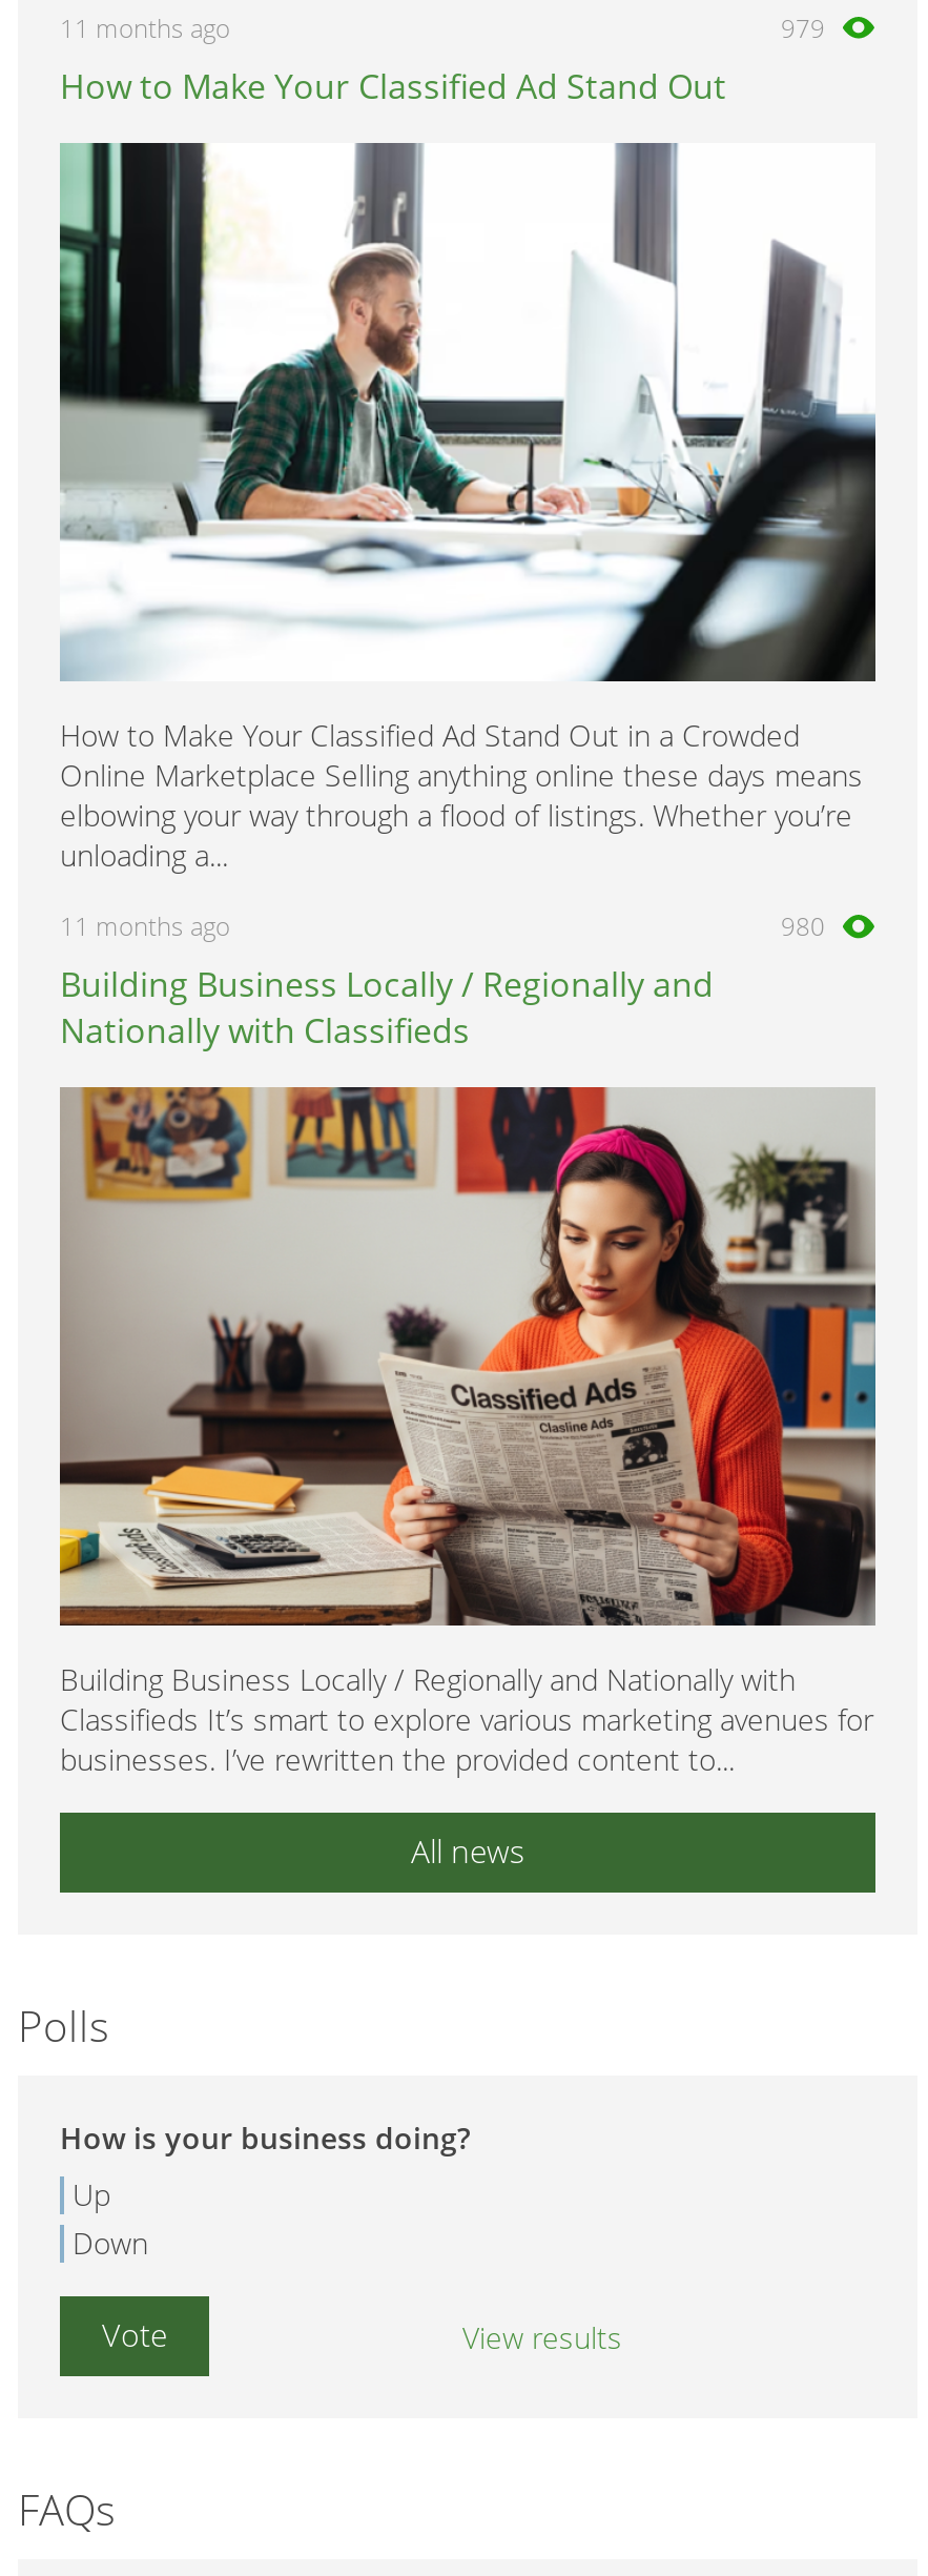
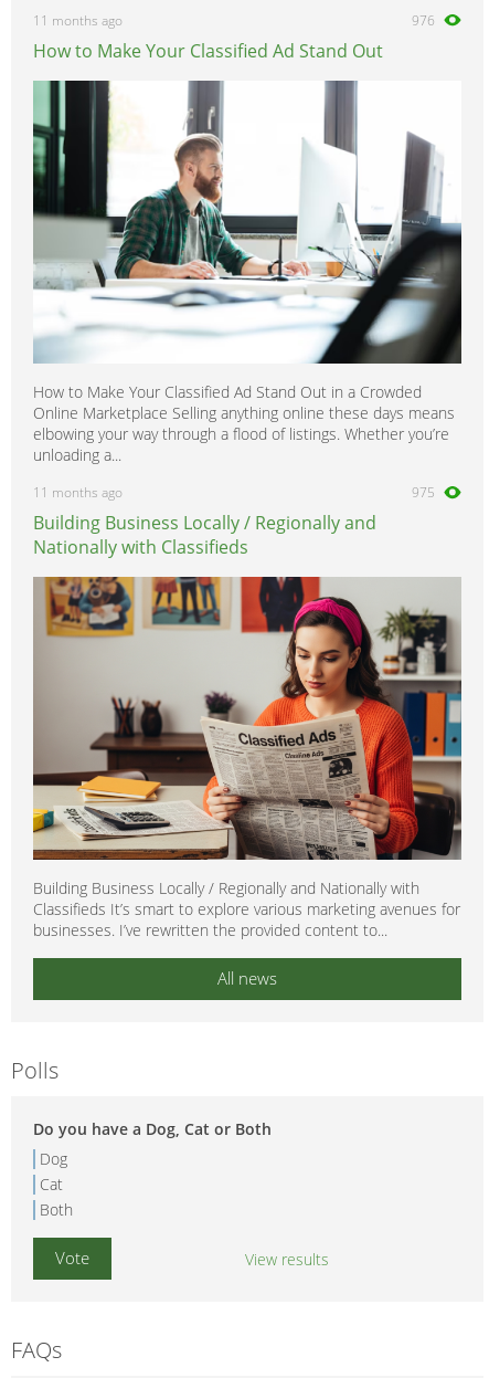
- 979
+ 976

- 980
+ 975

- How is your business doing?
- Up
- Down
+ Do you have a Dog, Cat or Both
+ Dog
+ Cat
+ Both
